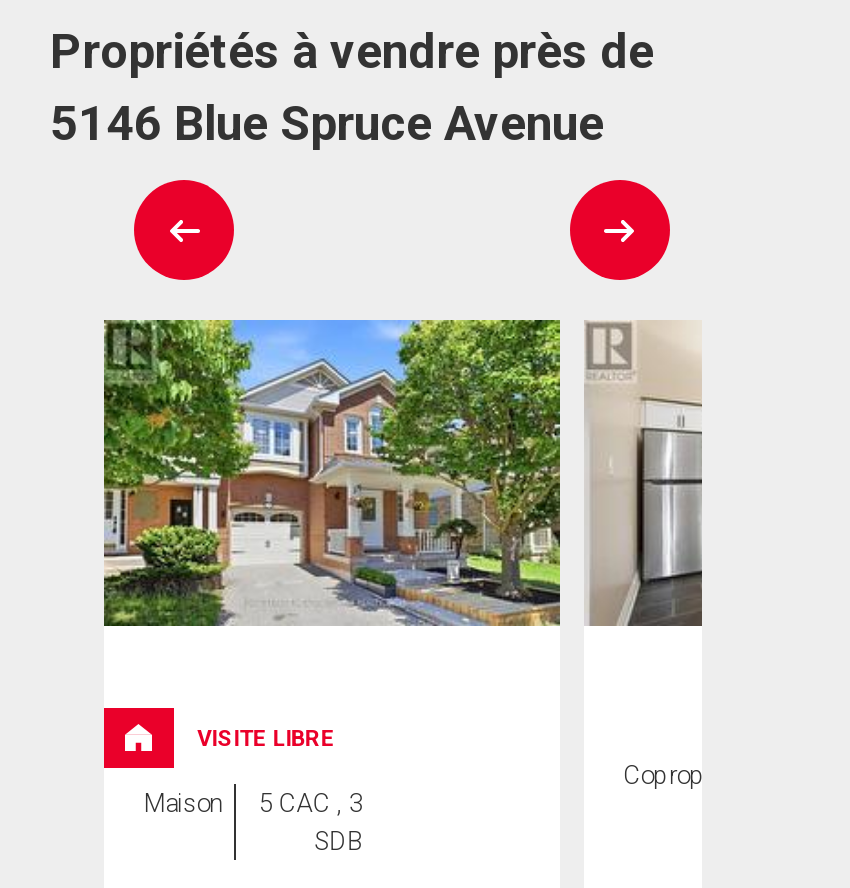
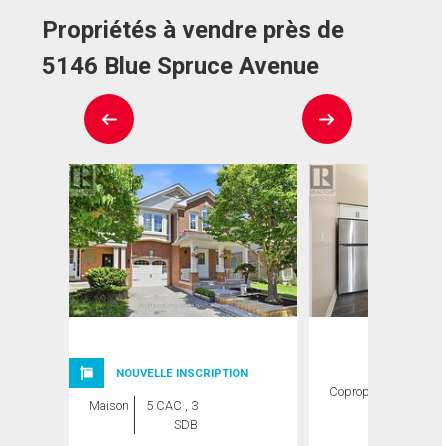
- [image]
- VISITE LIBRE
+ [image]
+ NOUVELLE INSCRIPTION
